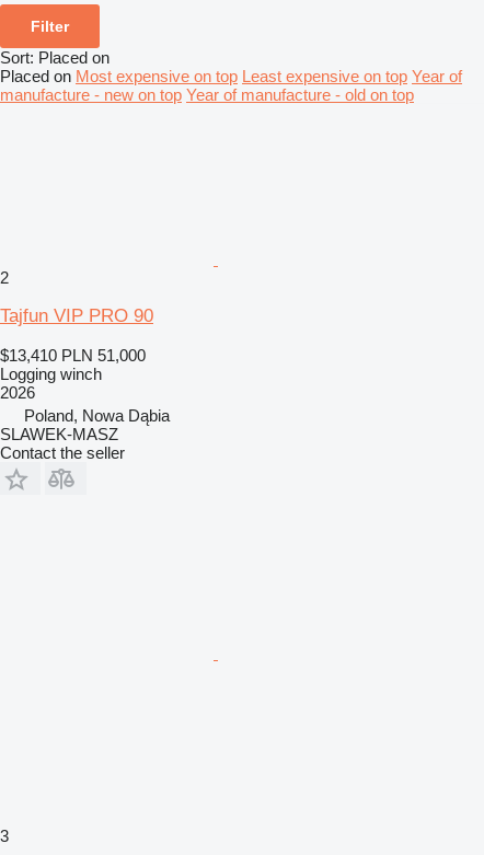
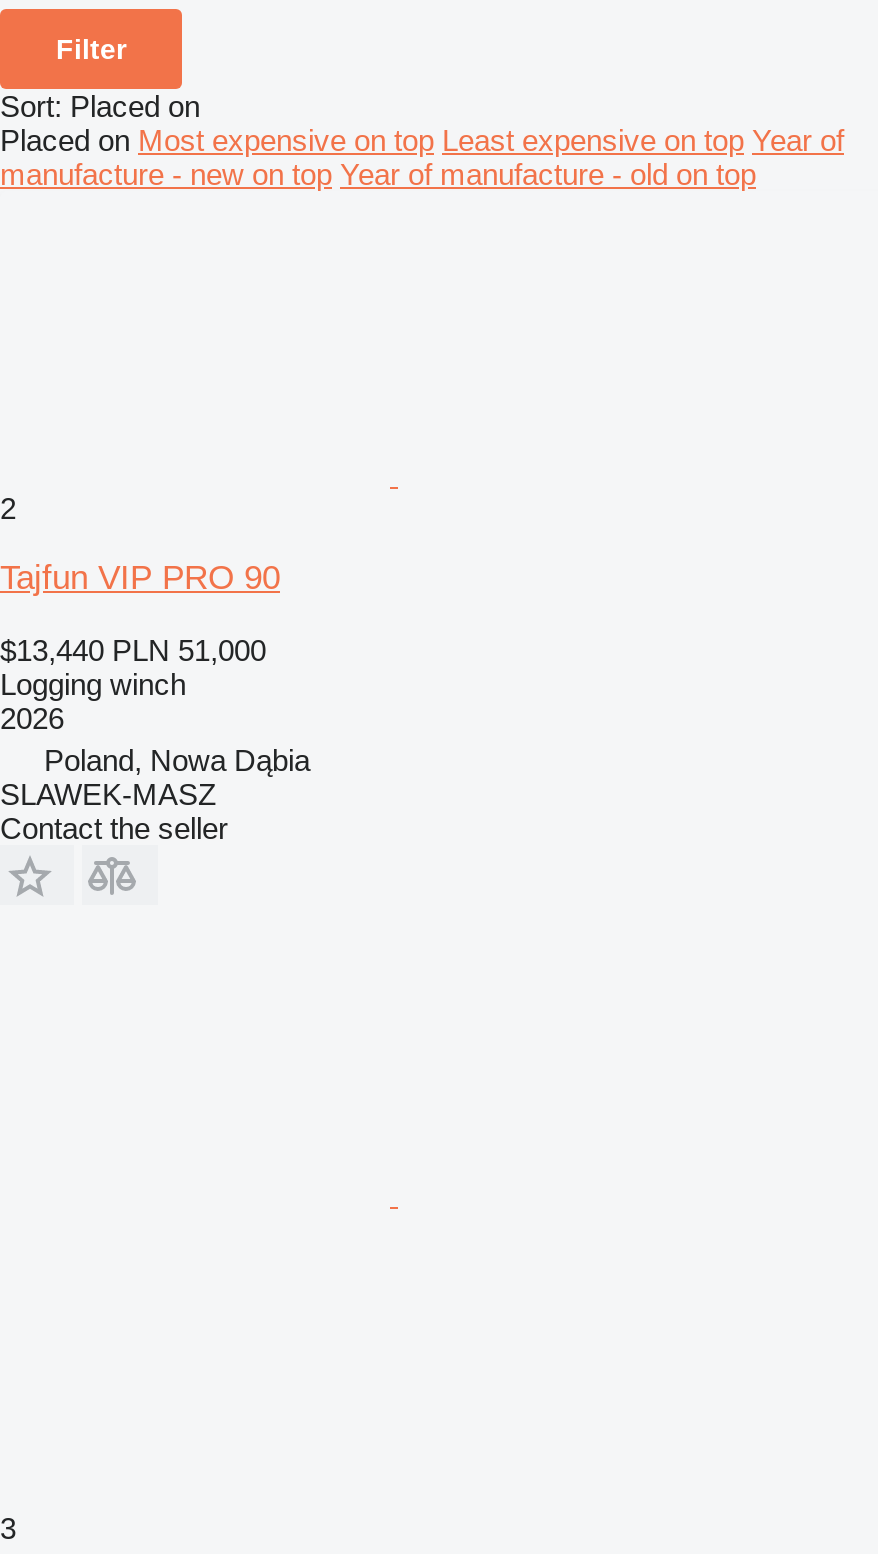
- $13,410 PLN 51,000
+ $13,440 PLN 51,000
